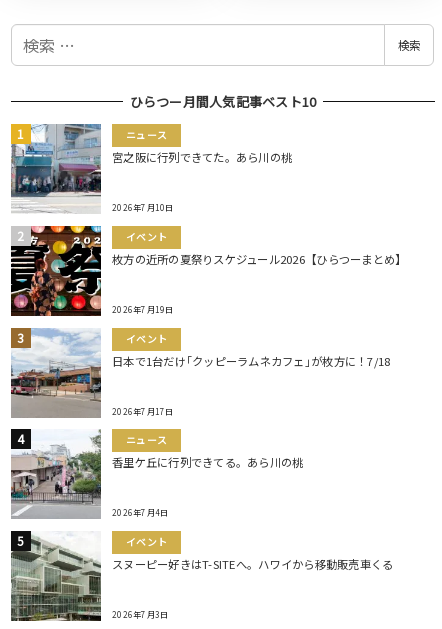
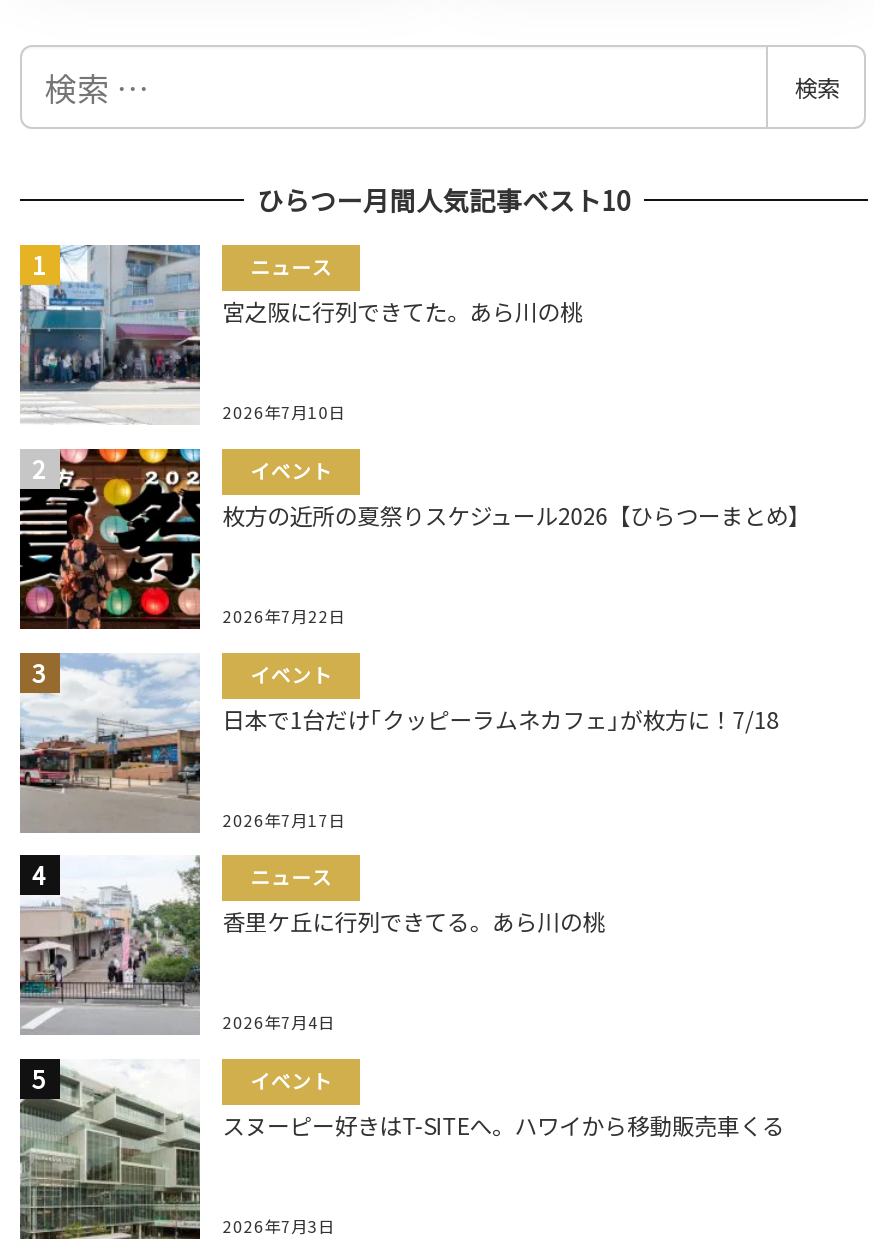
- 2026年7月19日
+ 2026年7月22日
